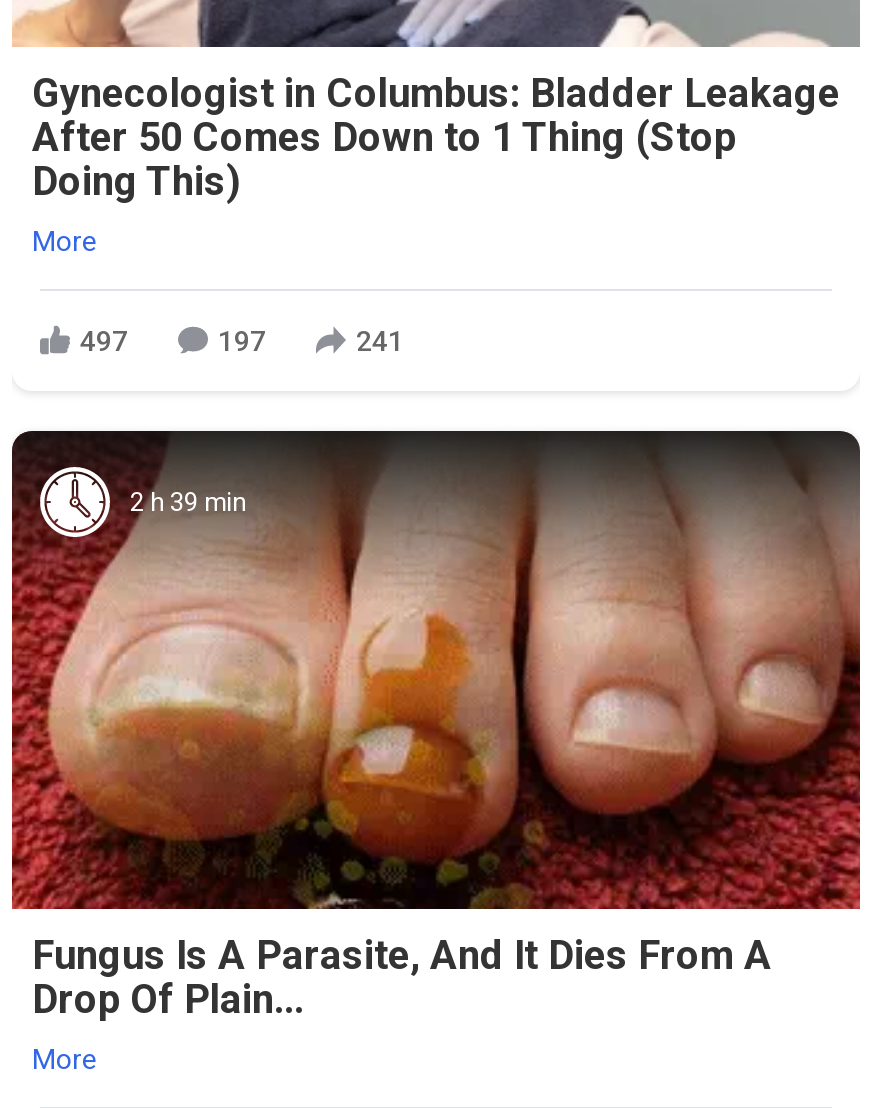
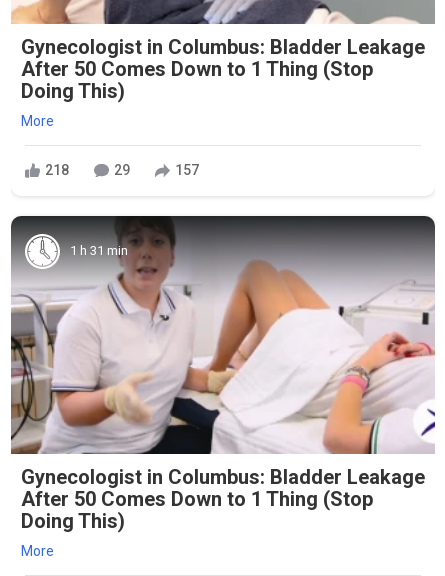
- 497
- 197
- 241
+ 218
+ 29
+ 157

- [image]
- 2 h 39 min
+ [image]
+ 1 h 31 min

- Fungus Is A Parasite, And It Dies From A
- Drop Of Plain...
+ Gynecologist in Columbus: Bladder Leakage
+ After 50 Comes Down to 1 Thing (Stop
+ Doing This)
